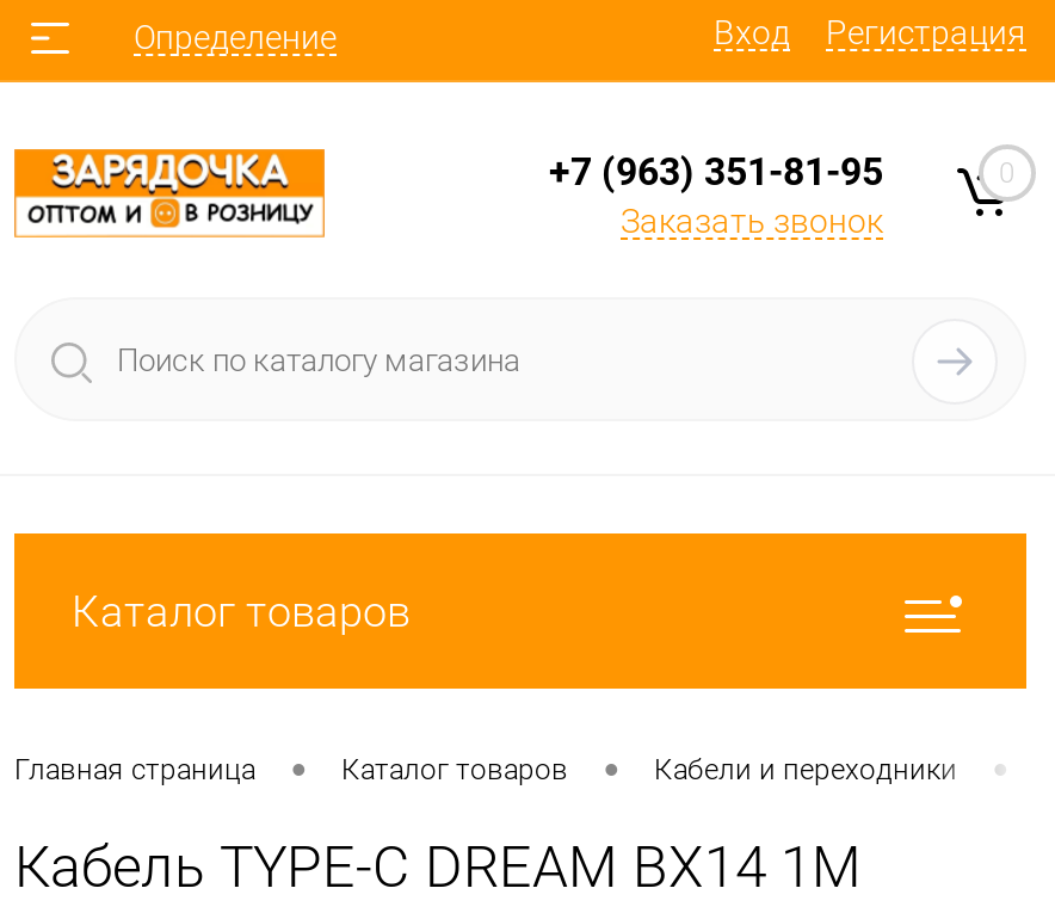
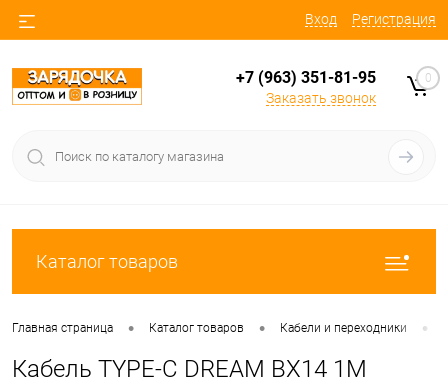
- Определение
